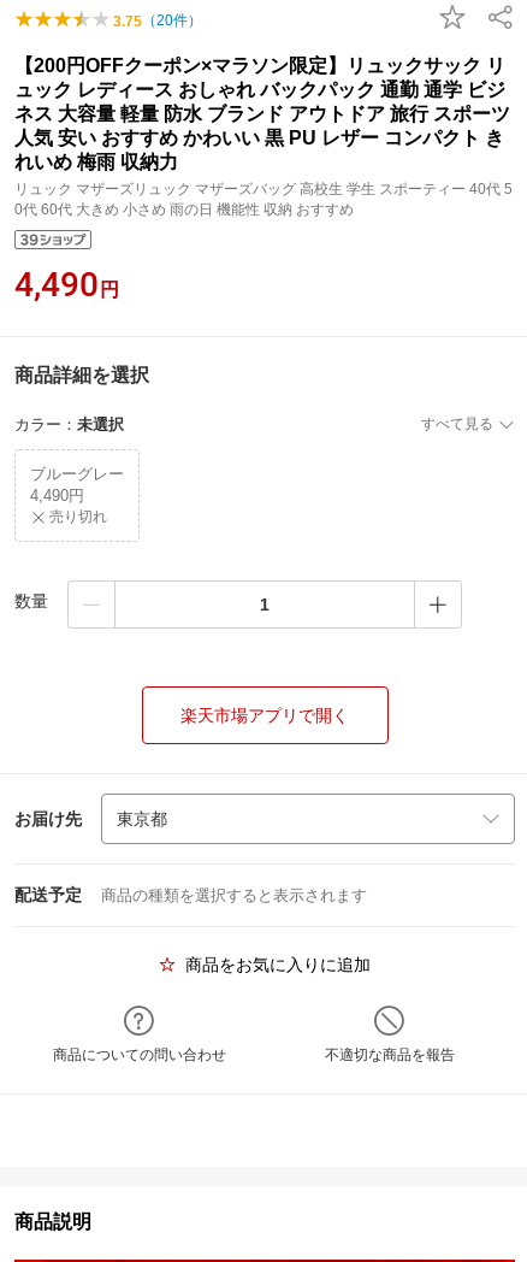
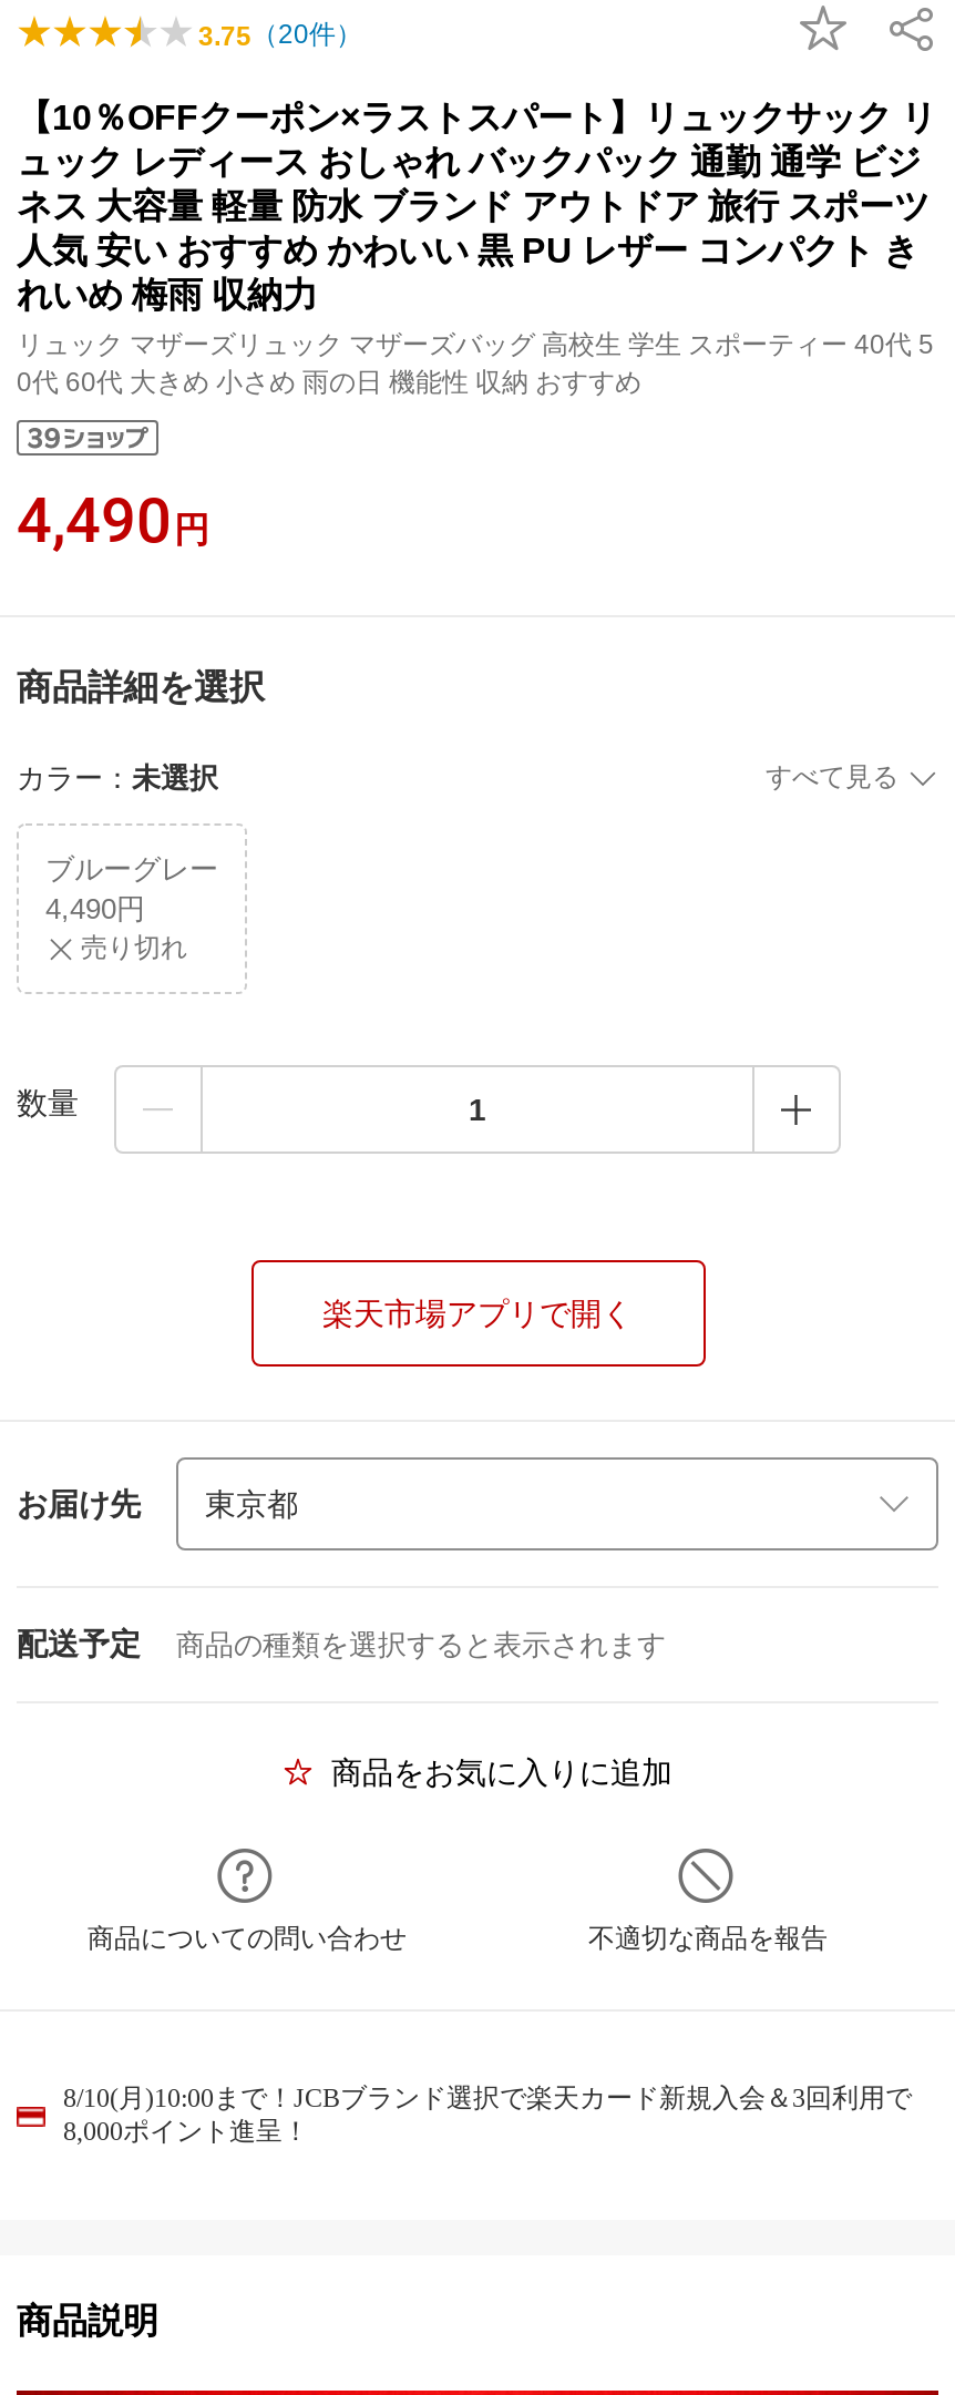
- 【200円OFFクーポン×マラソン限定】リュックサック リ
+ 【10％OFFクーポン×ラストスパート】リュックサック リ

+ 8/10(月)10:00まで！JCBブランド選択で楽天カード新規入会＆3回利用で
+ 8,000ポイント進呈！
